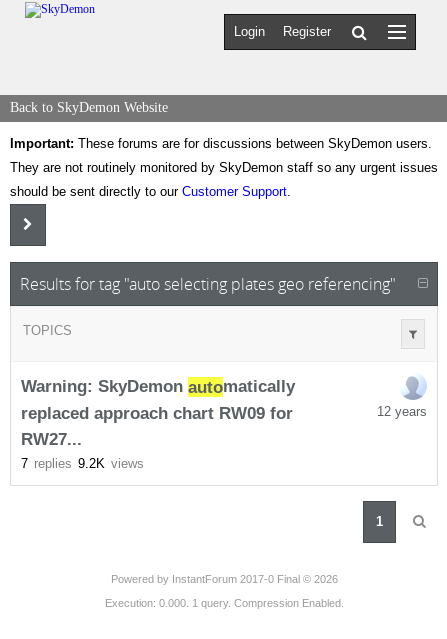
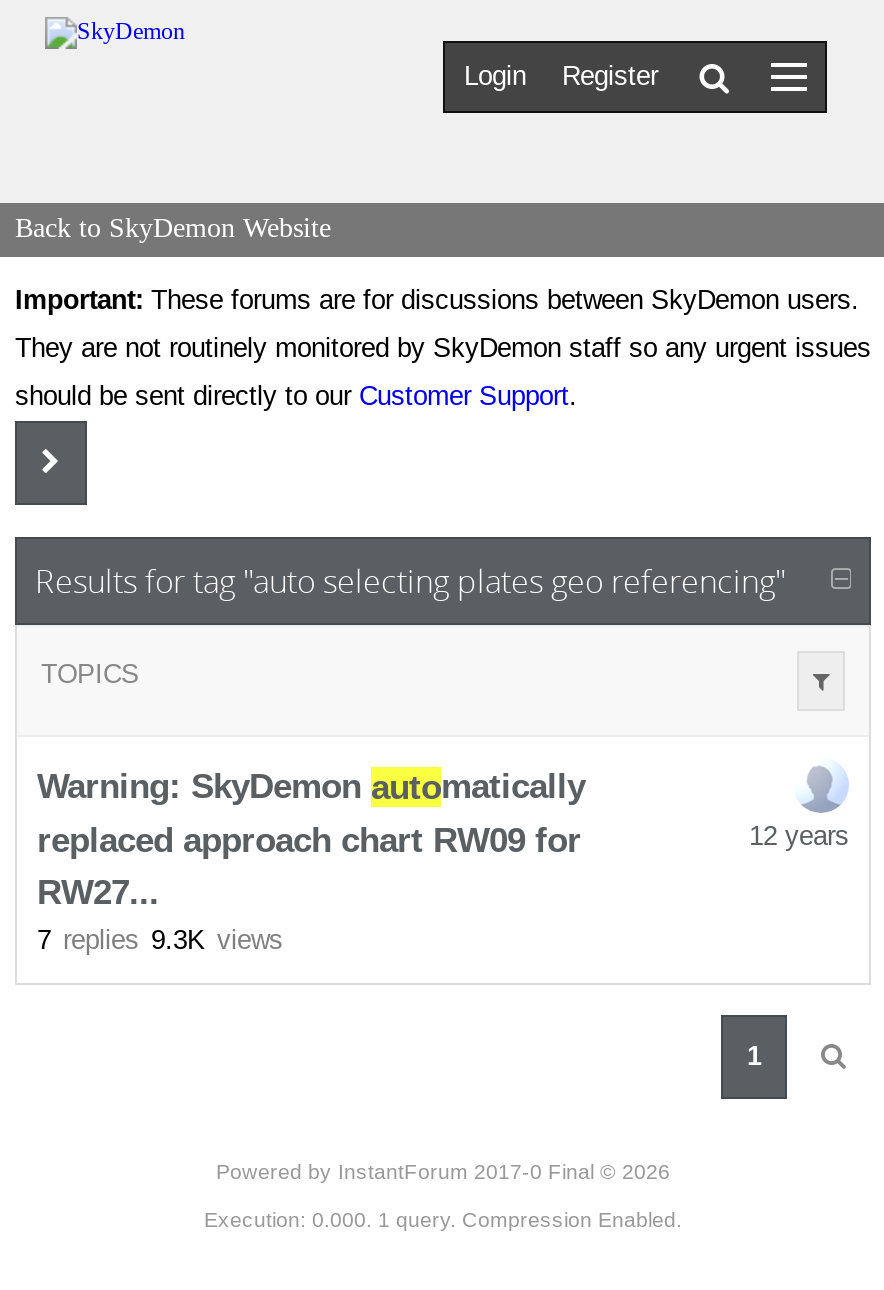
- 7 replies 9.2K views
+ 7 replies 9.3K views
